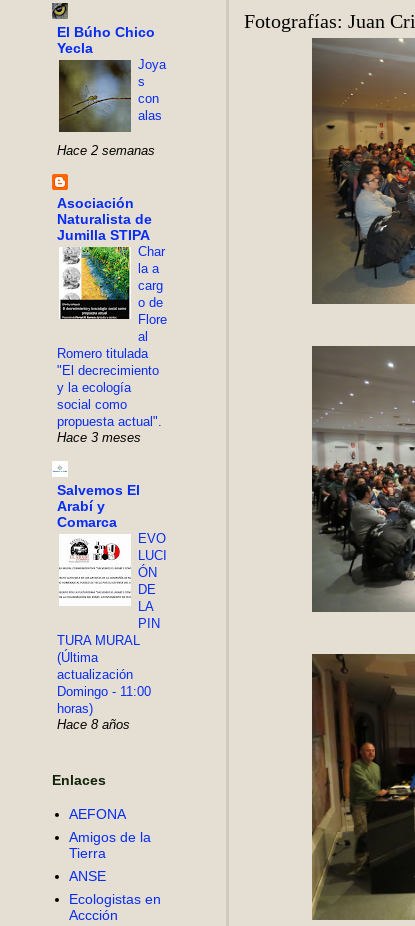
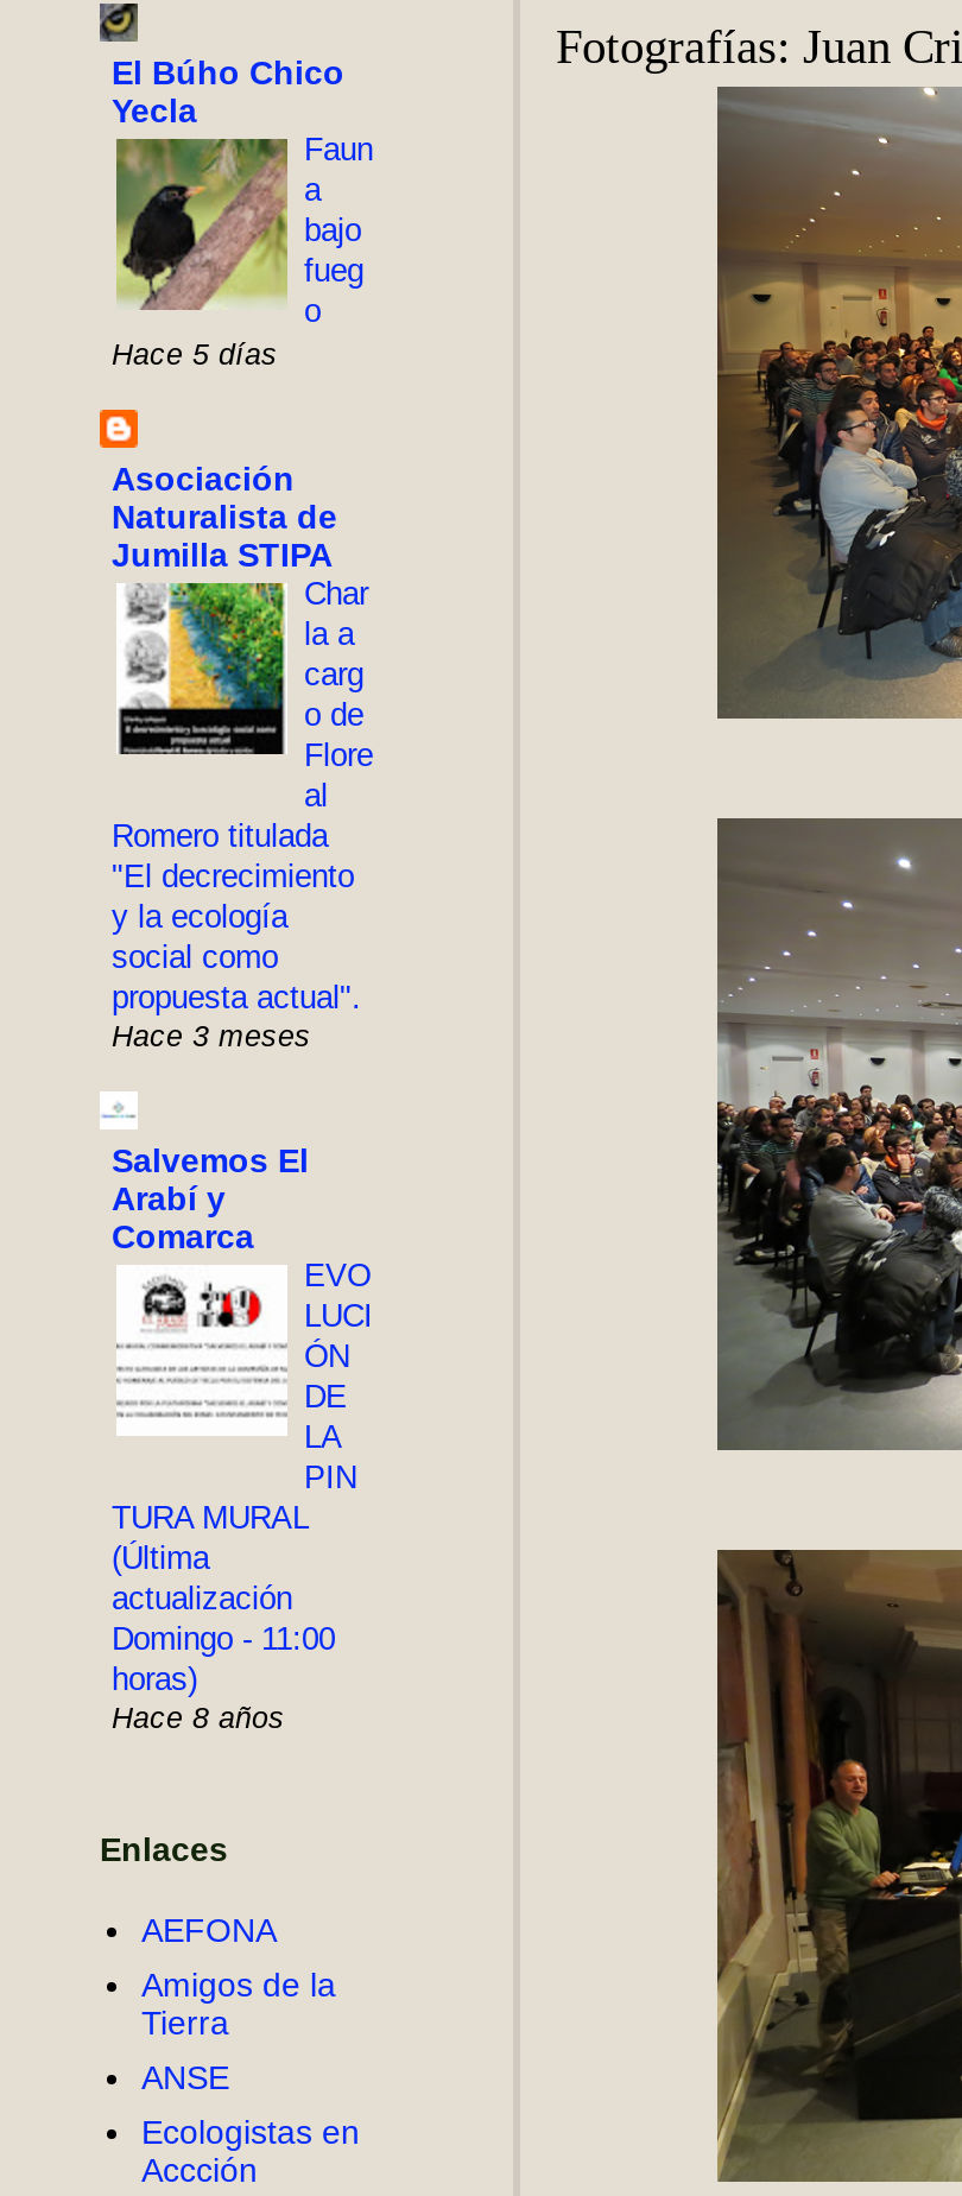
- [image]
- Joya
- s
- con
- alas
- Hace 2 semanas
+ [image]
+ Faun
+ a
+ bajo
+ fueg
+ o
+ Hace 5 días
